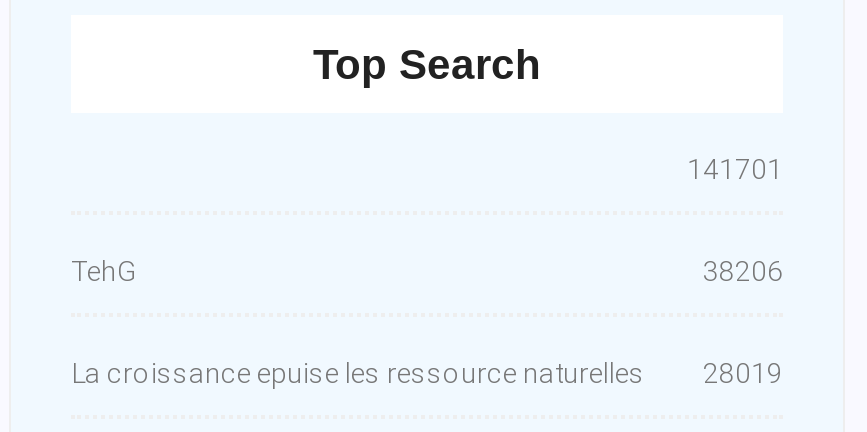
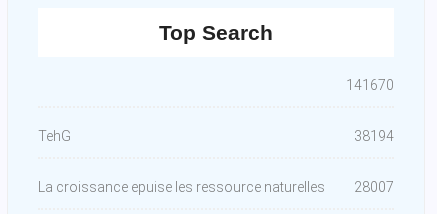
- 141701
+ 141670

- 38206
+ 38194

- La croissance epuise les ressource naturelles 28019
+ La croissance epuise les ressource naturelles 28007
